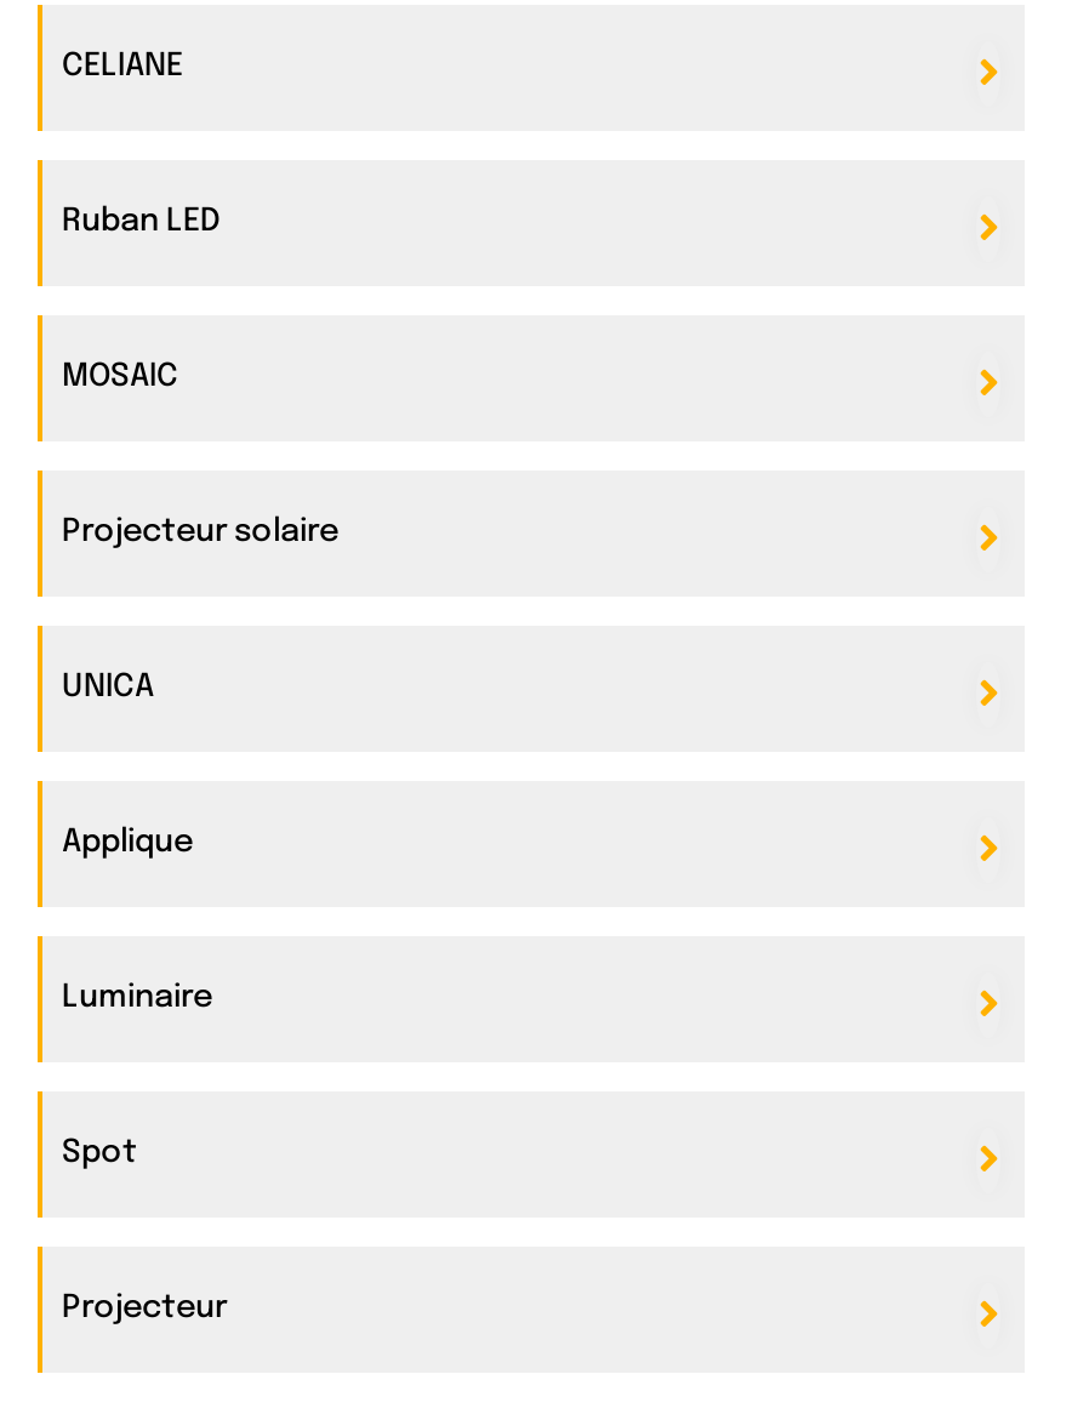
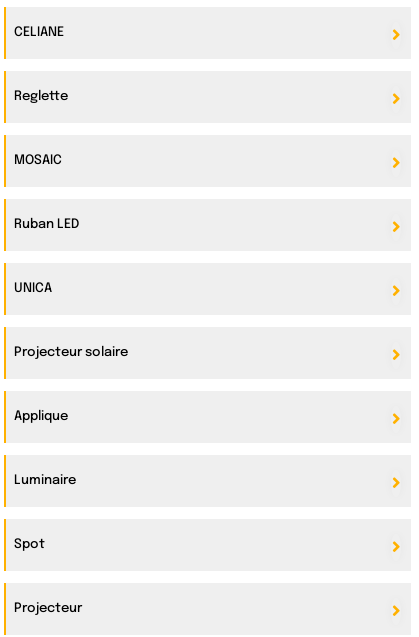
+ Reglette

moved down: Ruban LED

moved down: Projecteur solaire
